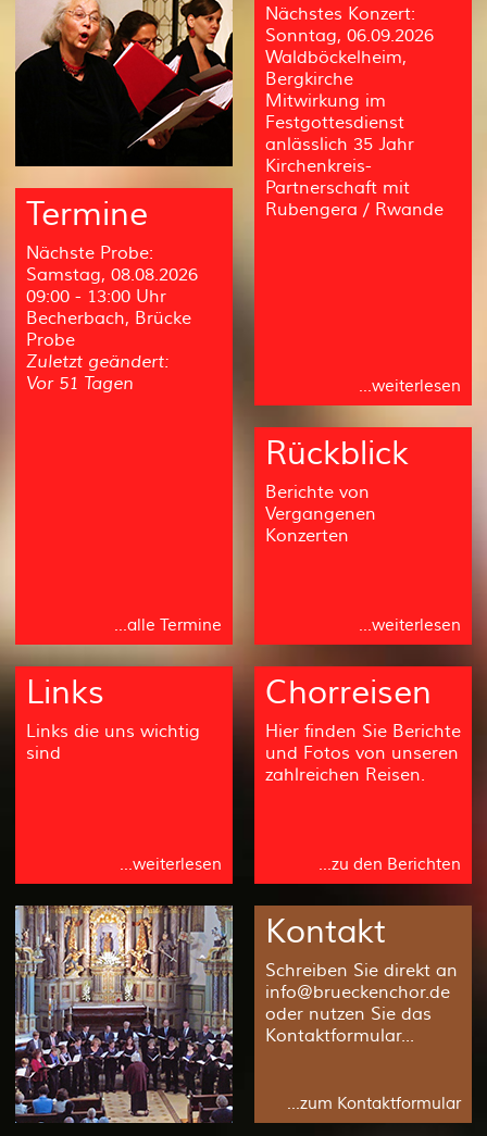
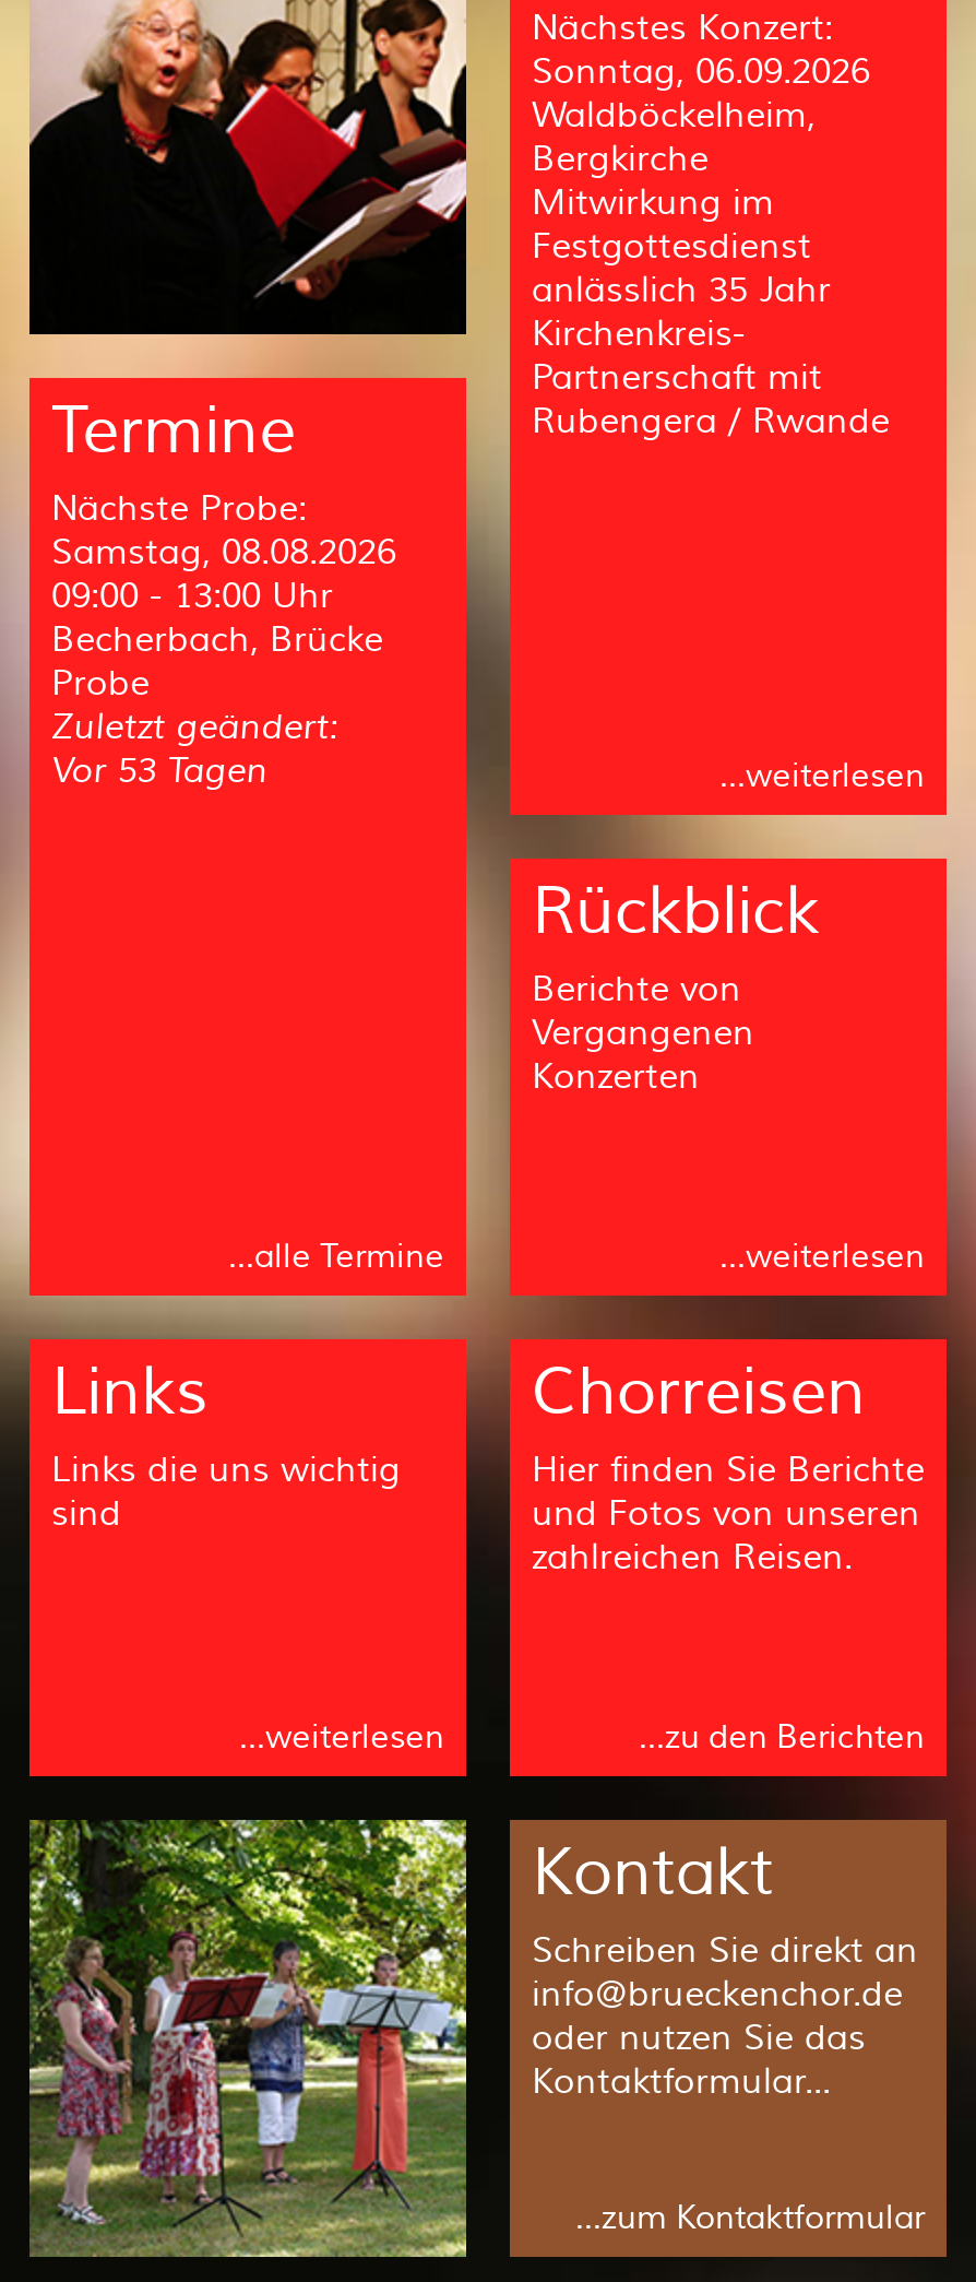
- Vor 51 Tagen
+ Vor 53 Tagen

- [image]
+ [image]
